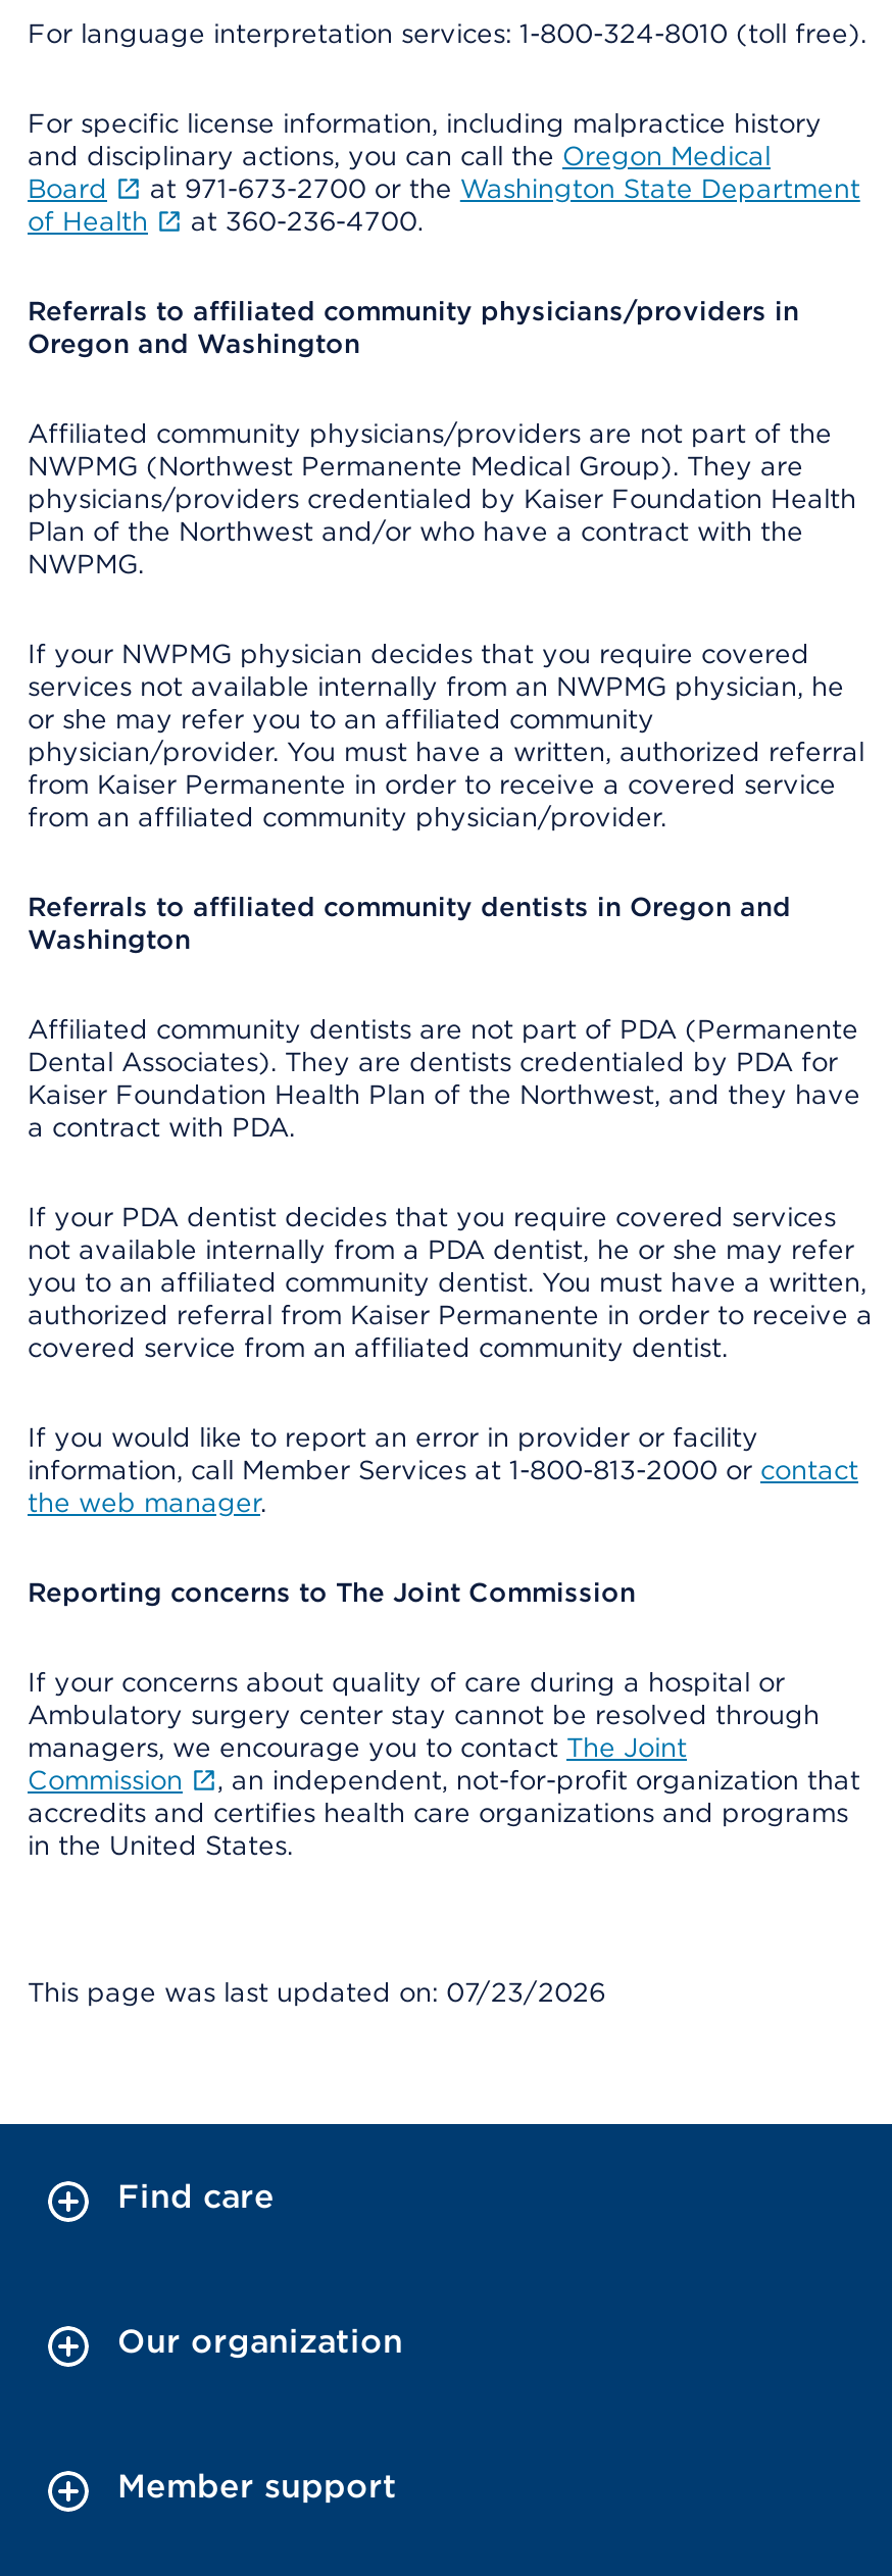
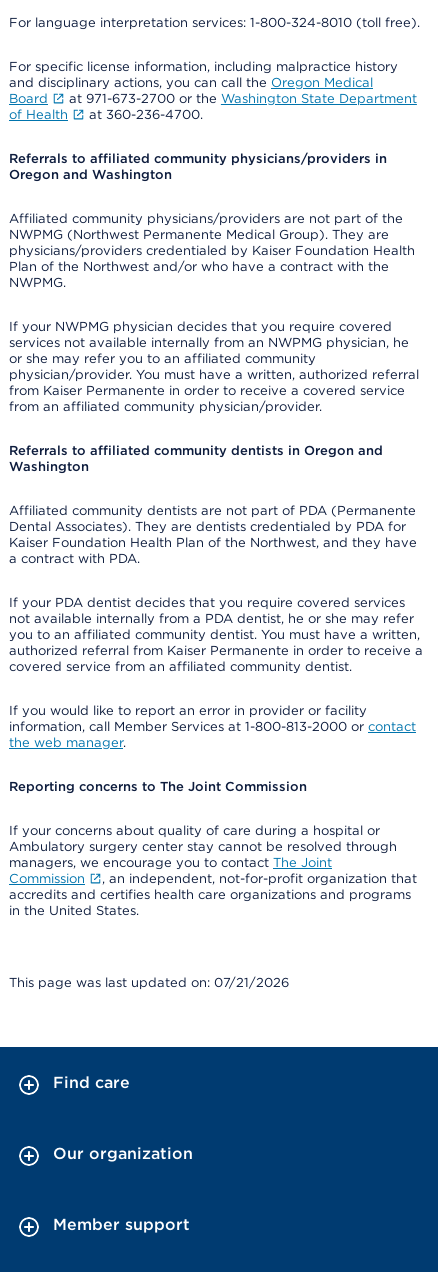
- This page was last updated on: 07/23/2026
+ This page was last updated on: 07/21/2026
